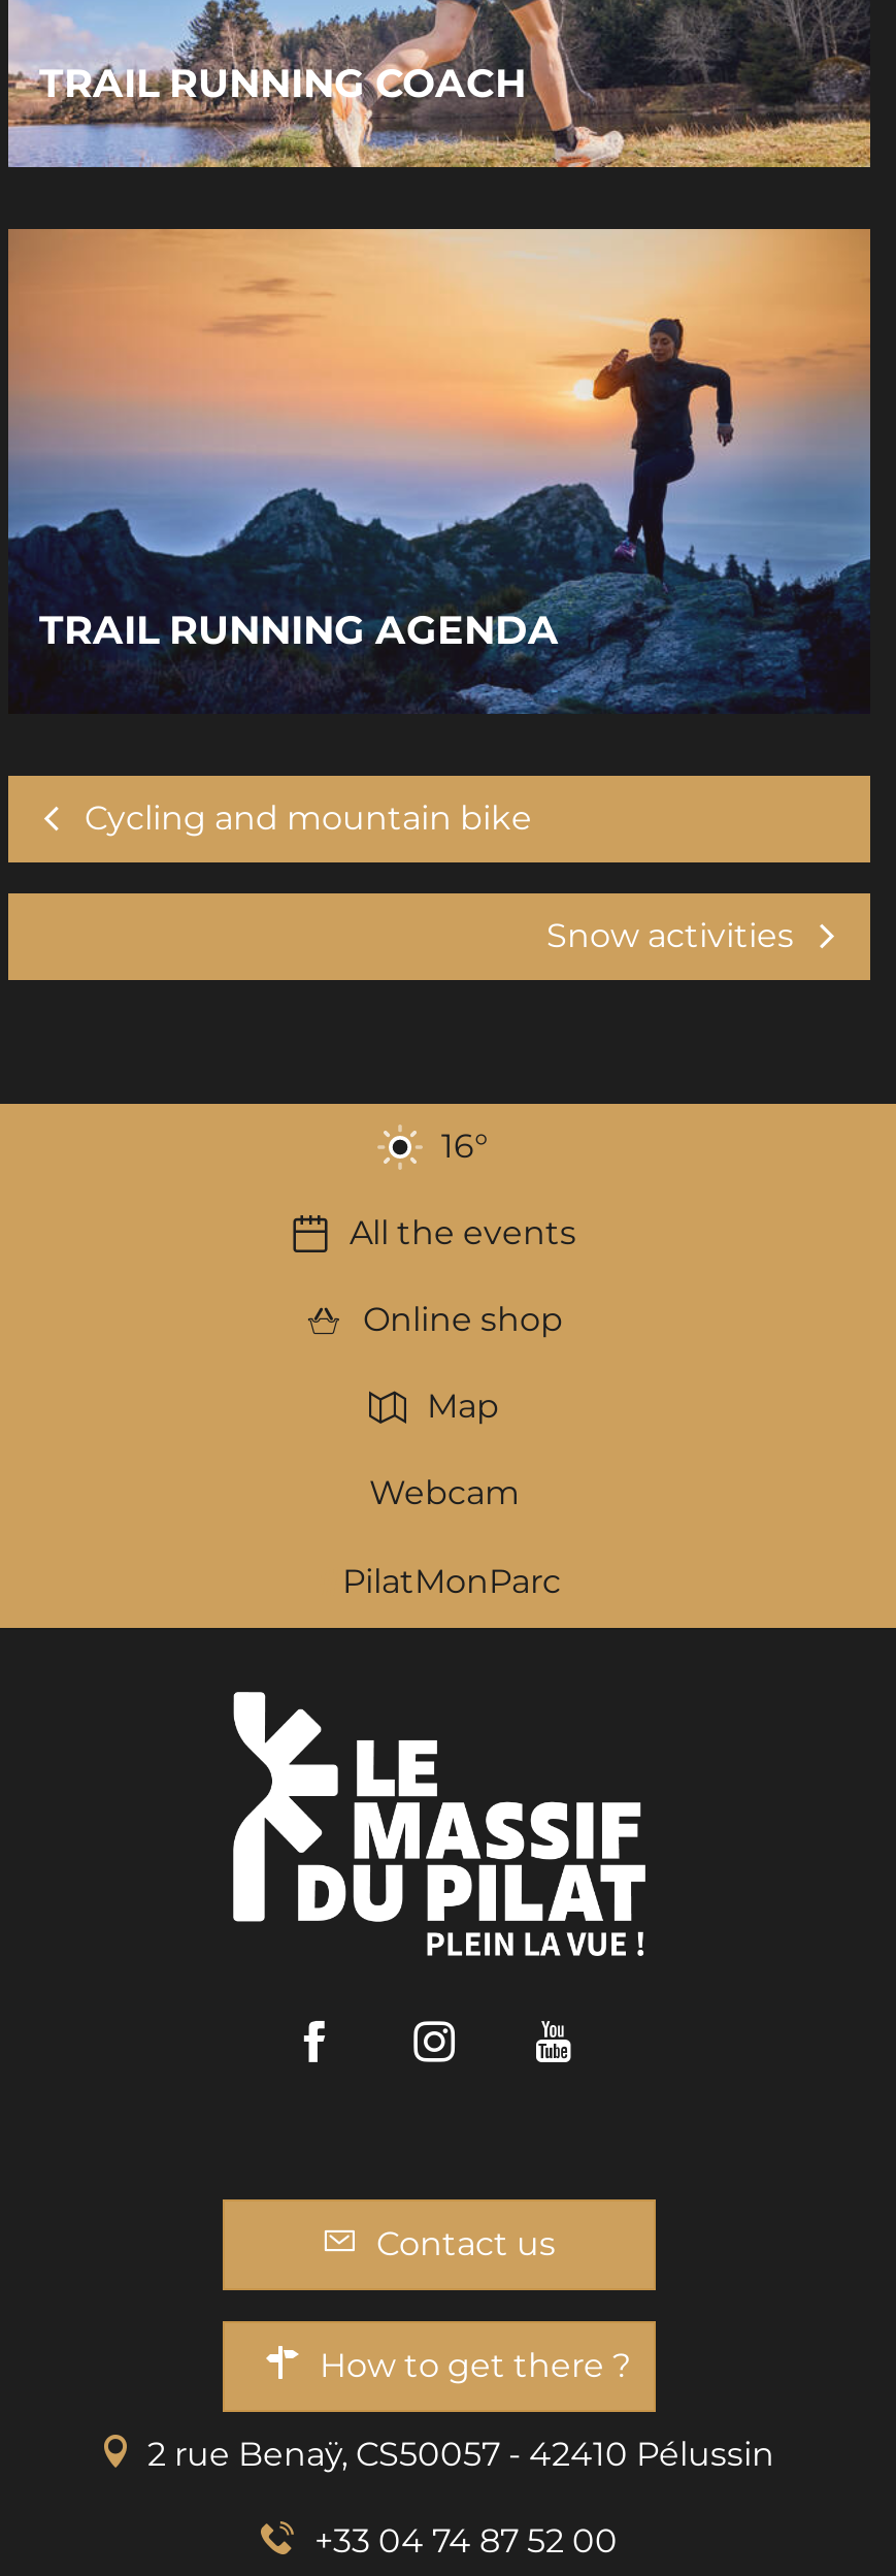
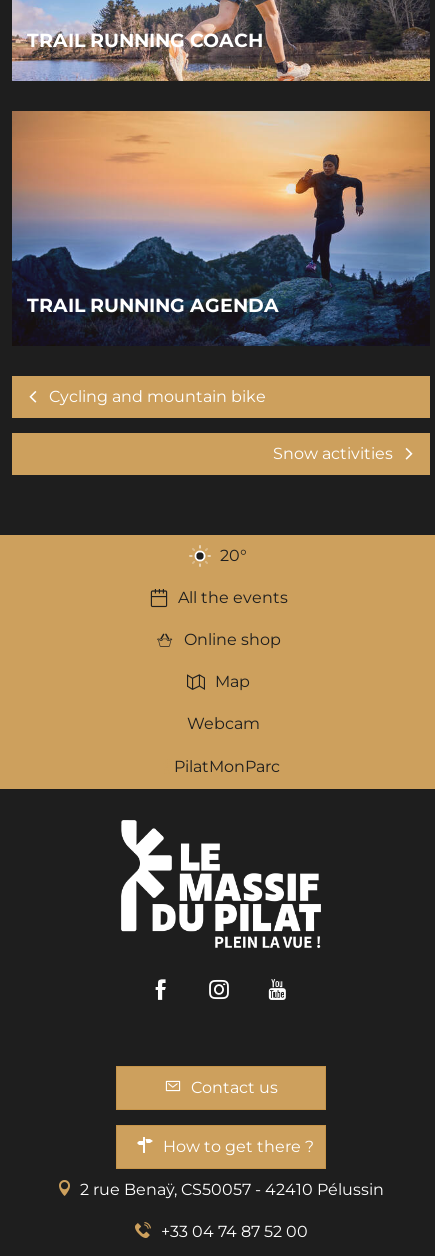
- 16°
+ 20°
